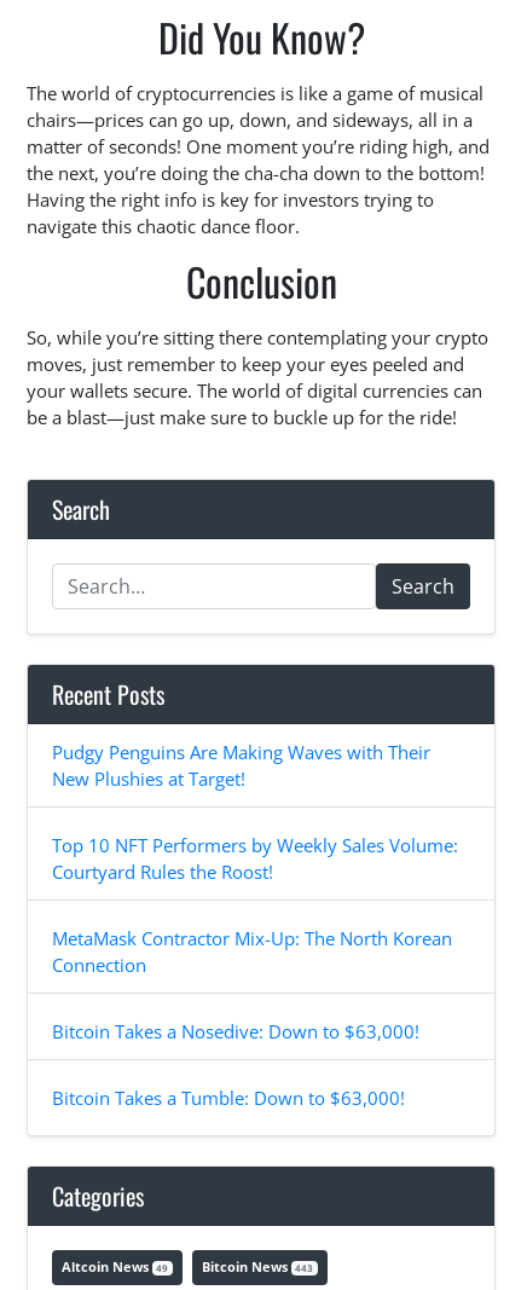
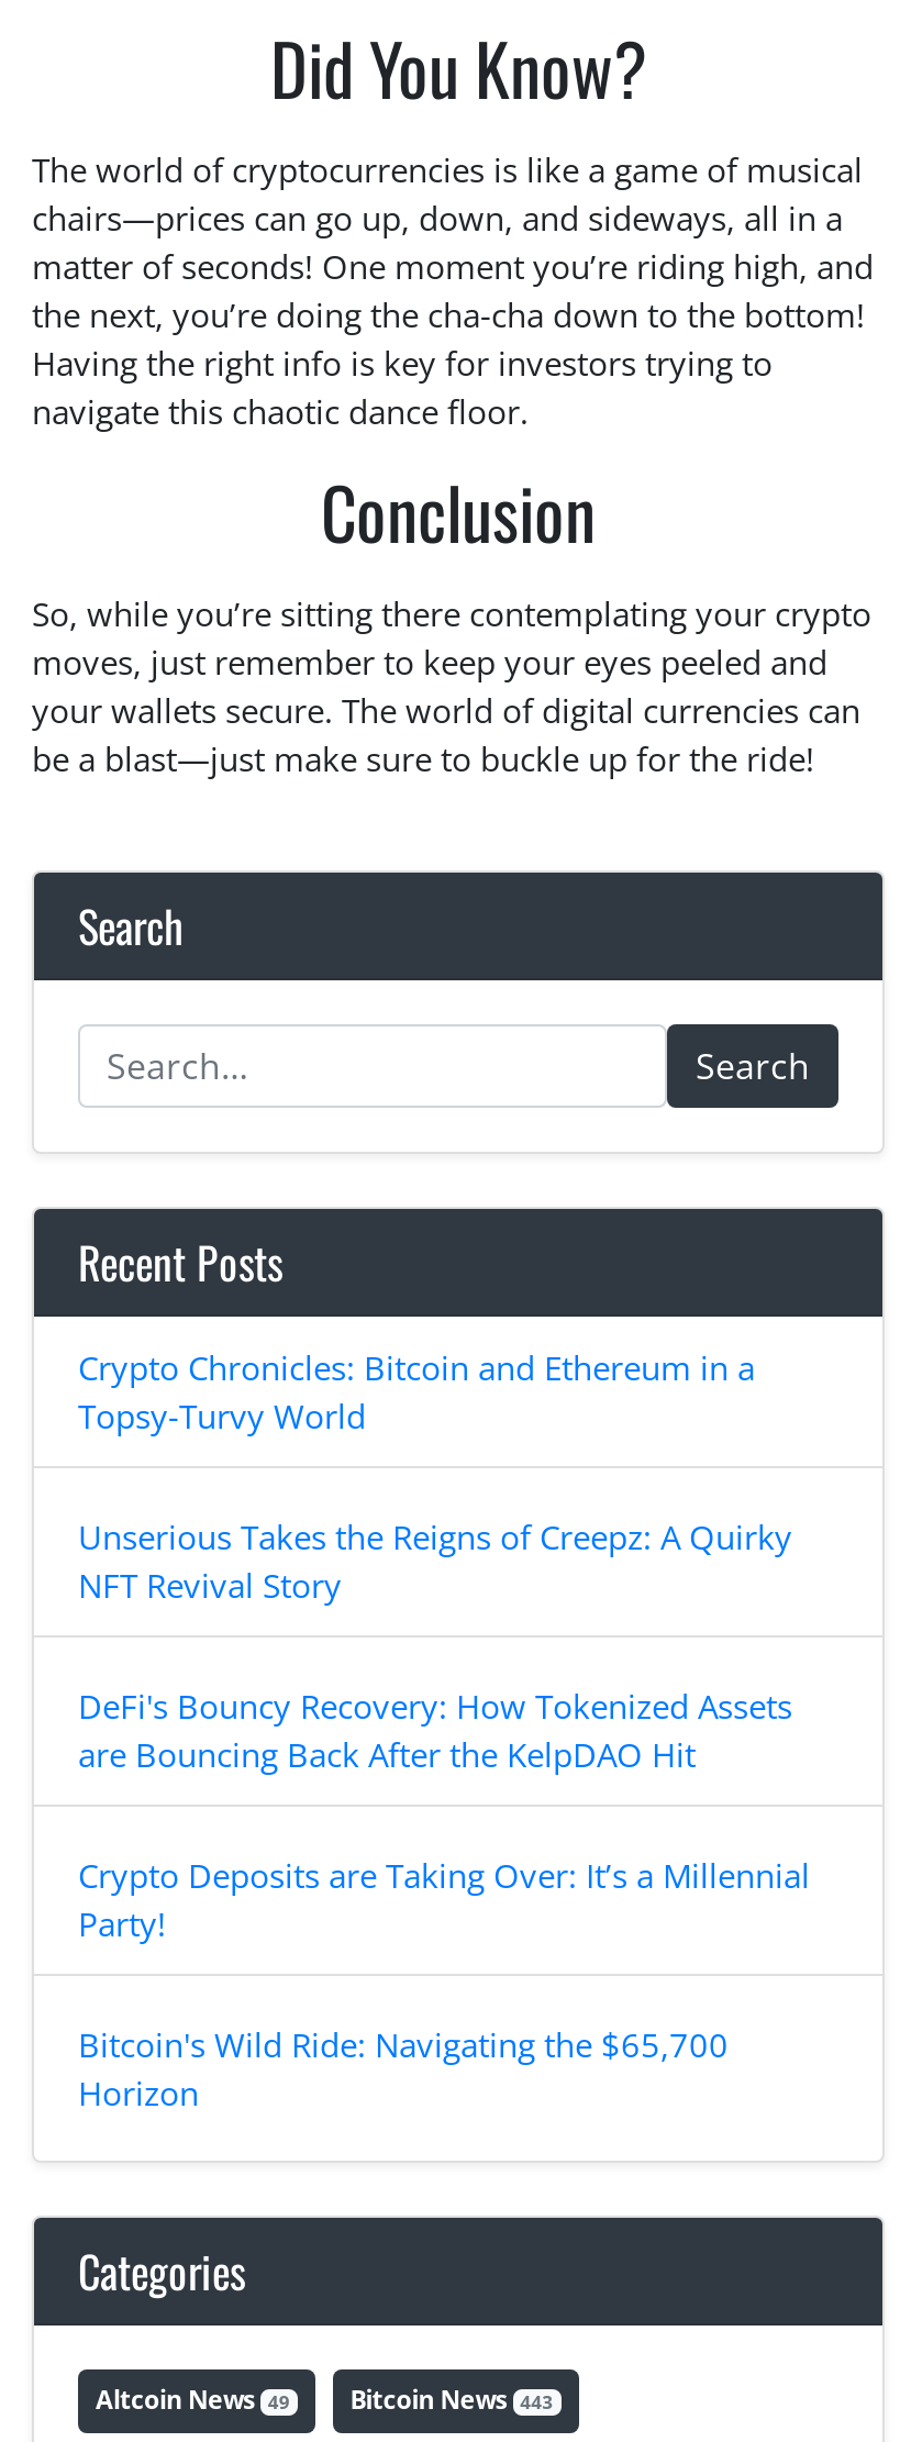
- Pudgy Penguins Are Making Waves with Their
- New Plushies at Target!
+ Crypto Chronicles: Bitcoin and Ethereum in a
+ Topsy-Turvy World

- Top 10 NFT Performers by Weekly Sales Volume:
- Courtyard Rules the Roost!
+ Unserious Takes the Reigns of Creepz: A Quirky
+ NFT Revival Story

- MetaMask Contractor Mix-Up: The North Korean
- Connection
+ DeFi's Bouncy Recovery: How Tokenized Assets
+ are Bouncing Back After the KelpDAO Hit

- Bitcoin Takes a Nosedive: Down to $63,000!
+ Crypto Deposits are Taking Over: It’s a Millennial
+ Party!

- Bitcoin Takes a Tumble: Down to $63,000!
+ Bitcoin's Wild Ride: Navigating the $65,700
+ Horizon
